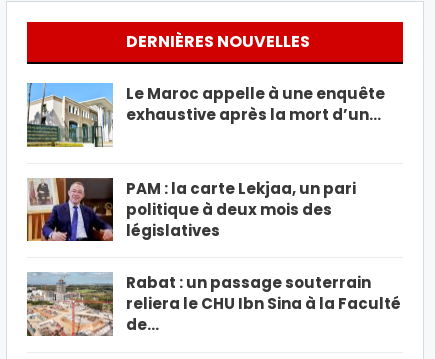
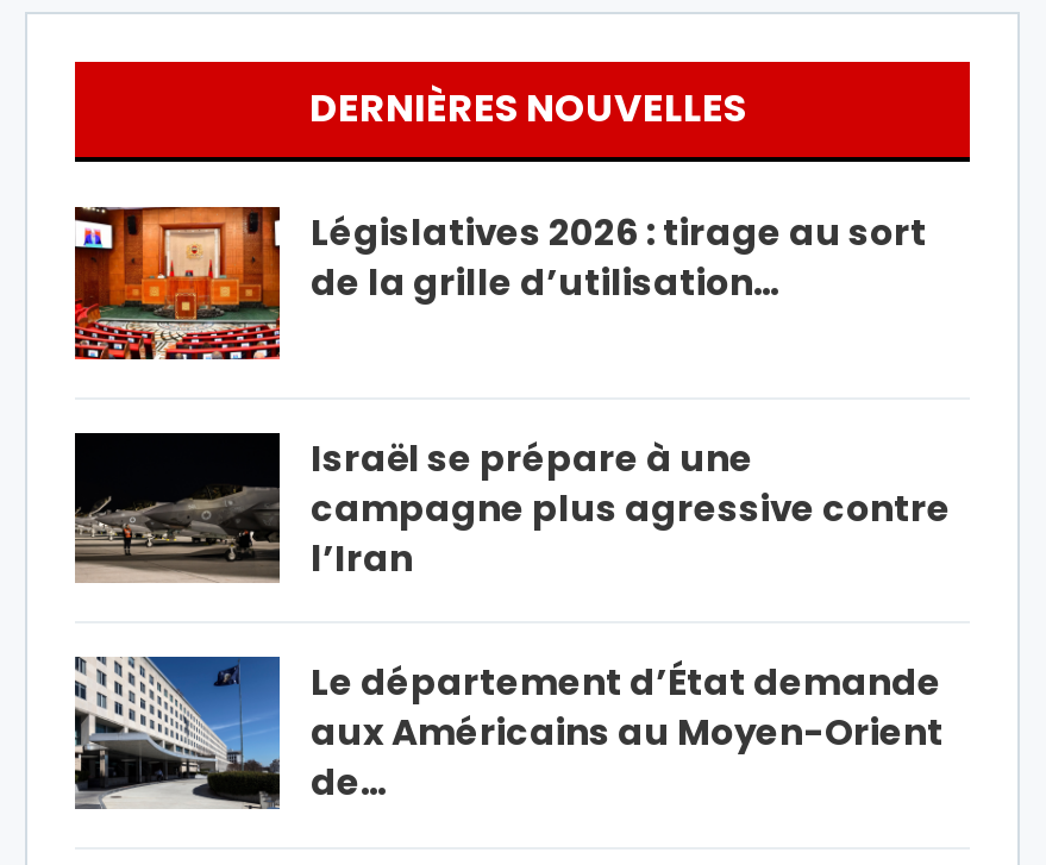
- [image]
- Le Maroc appelle à une enquête
- exhaustive après la mort d’un…
+ [image]
+ Législatives 2026 : tirage au sort
+ de la grille d’utilisation…

- [image]
- PAM : la carte Lekjaa, un pari
- politique à deux mois des
- législatives
+ [image]
+ Israël se prépare à une
+ campagne plus agressive contre
+ l’Iran

- [image]
- Rabat : un passage souterrain
- reliera le CHU Ibn Sina à la Faculté
+ [image]
+ Le département d’État demande
+ aux Américains au Moyen-Orient
